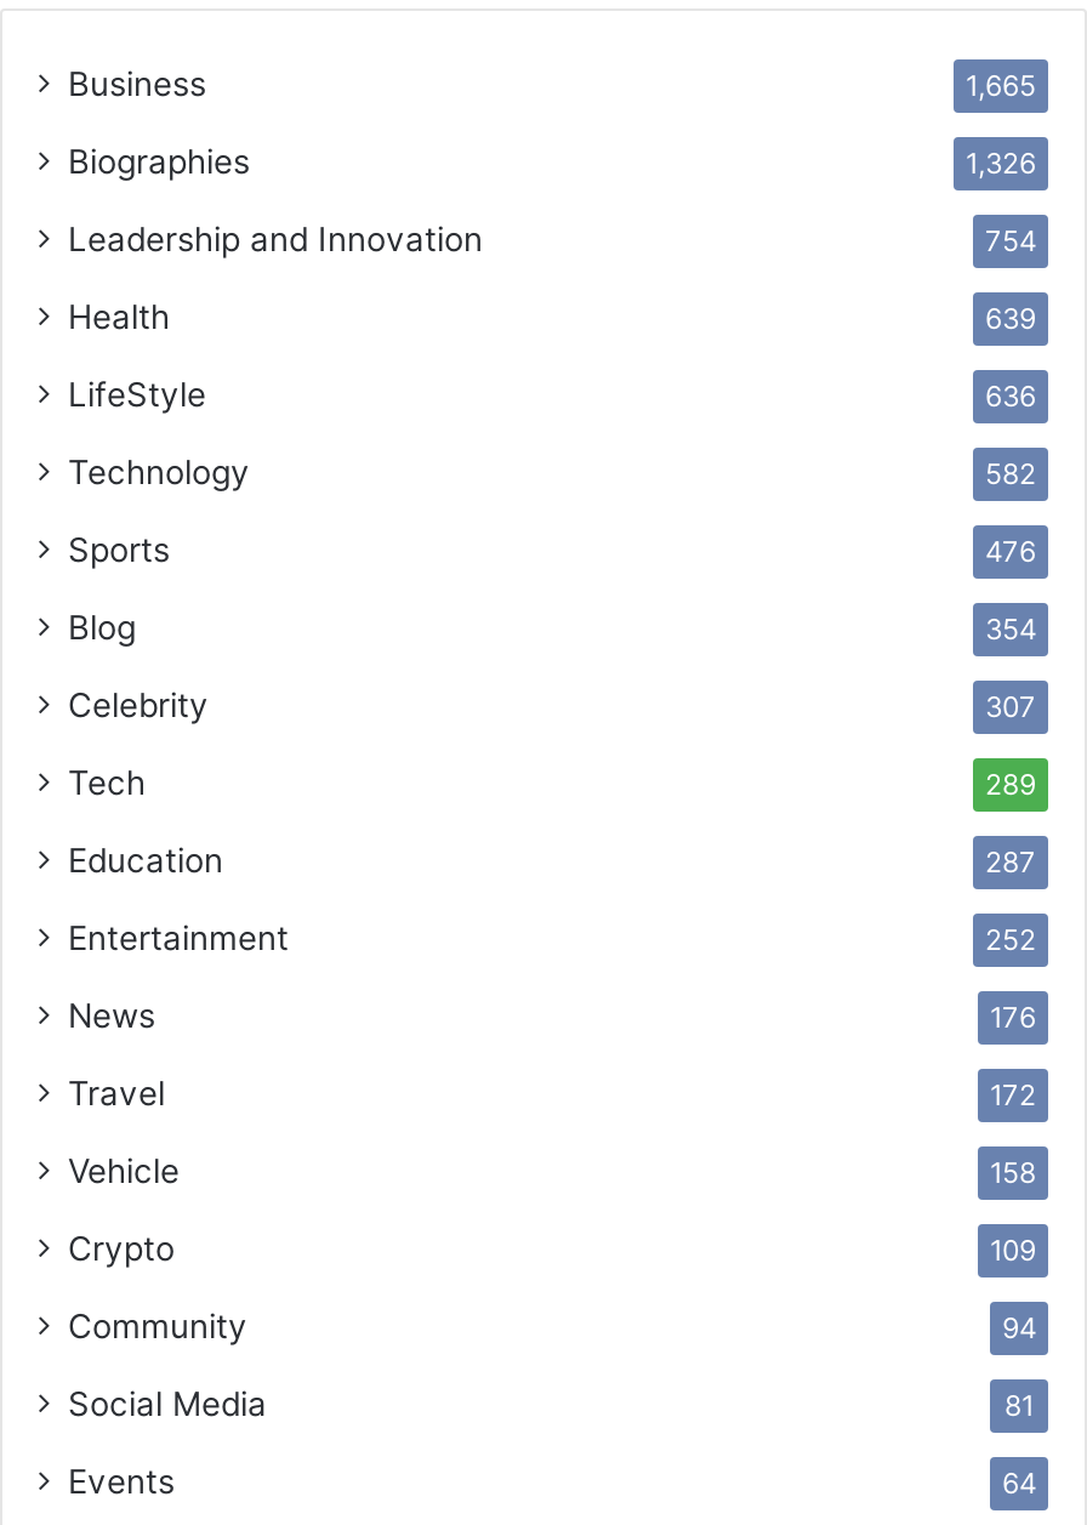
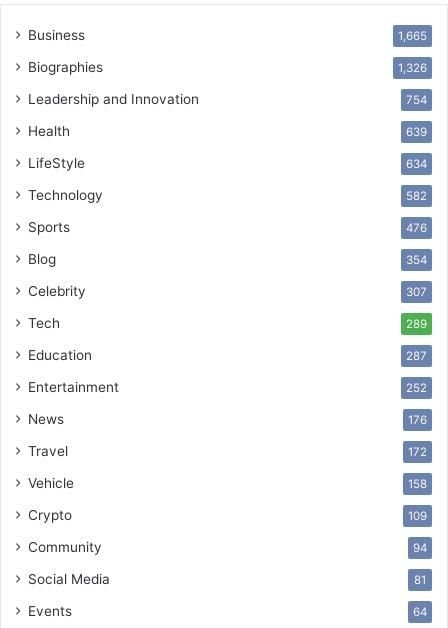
- 636
+ 634
